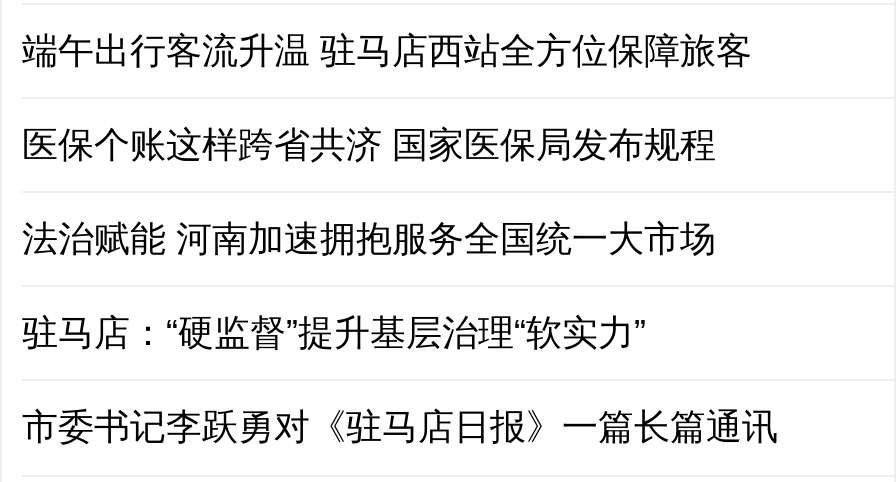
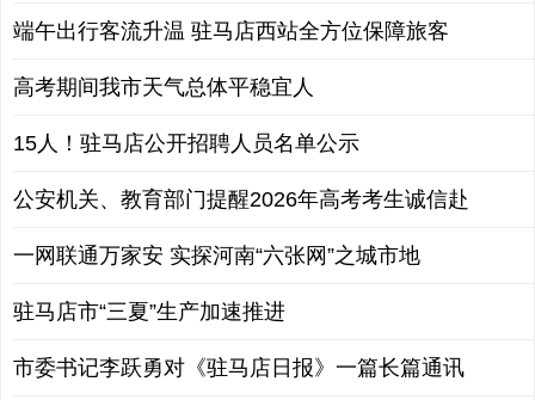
- 医保个账这样跨省共济 国家医保局发布规程
- 法治赋能 河南加速拥抱服务全国统一大市场
- 驻马店：“硬监督”提升基层治理“软实力”
+ 高考期间我市天气总体平稳宜人
+ 15人！驻马店公开招聘人员名单公示
+ 公安机关、教育部门提醒2026年高考考生诚信赴
+ 一网联通万家安 实探河南“六张网”之城市地
+ 驻马店市“三夏”生产加速推进
